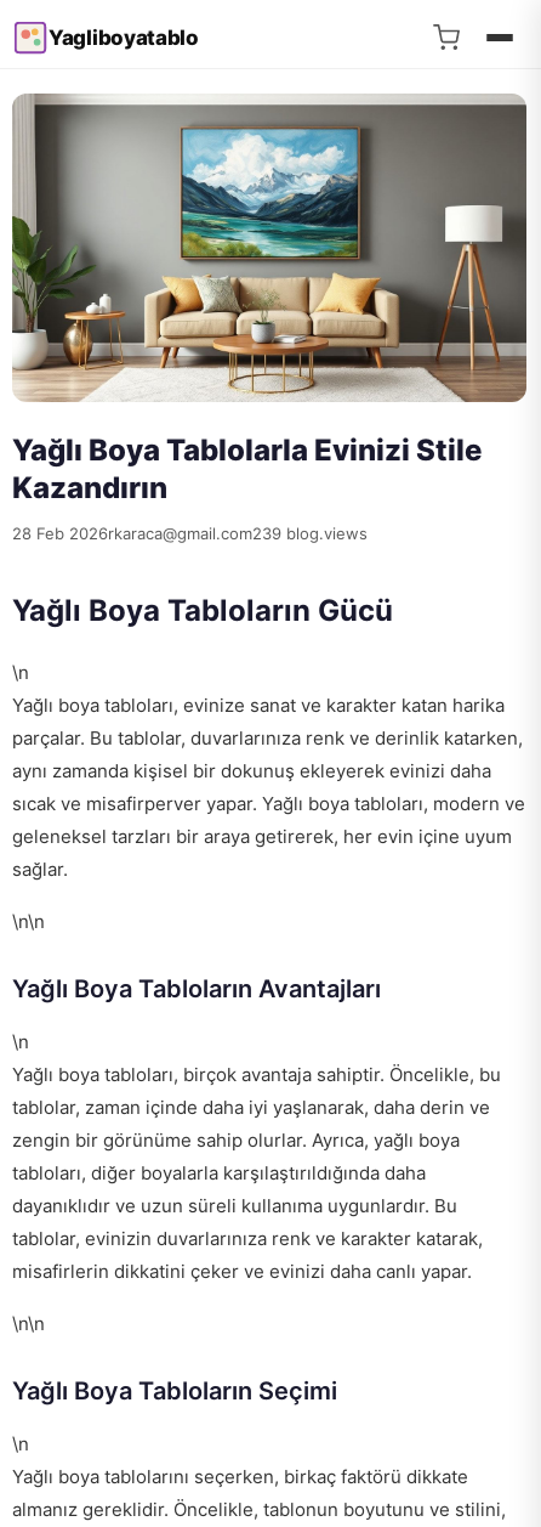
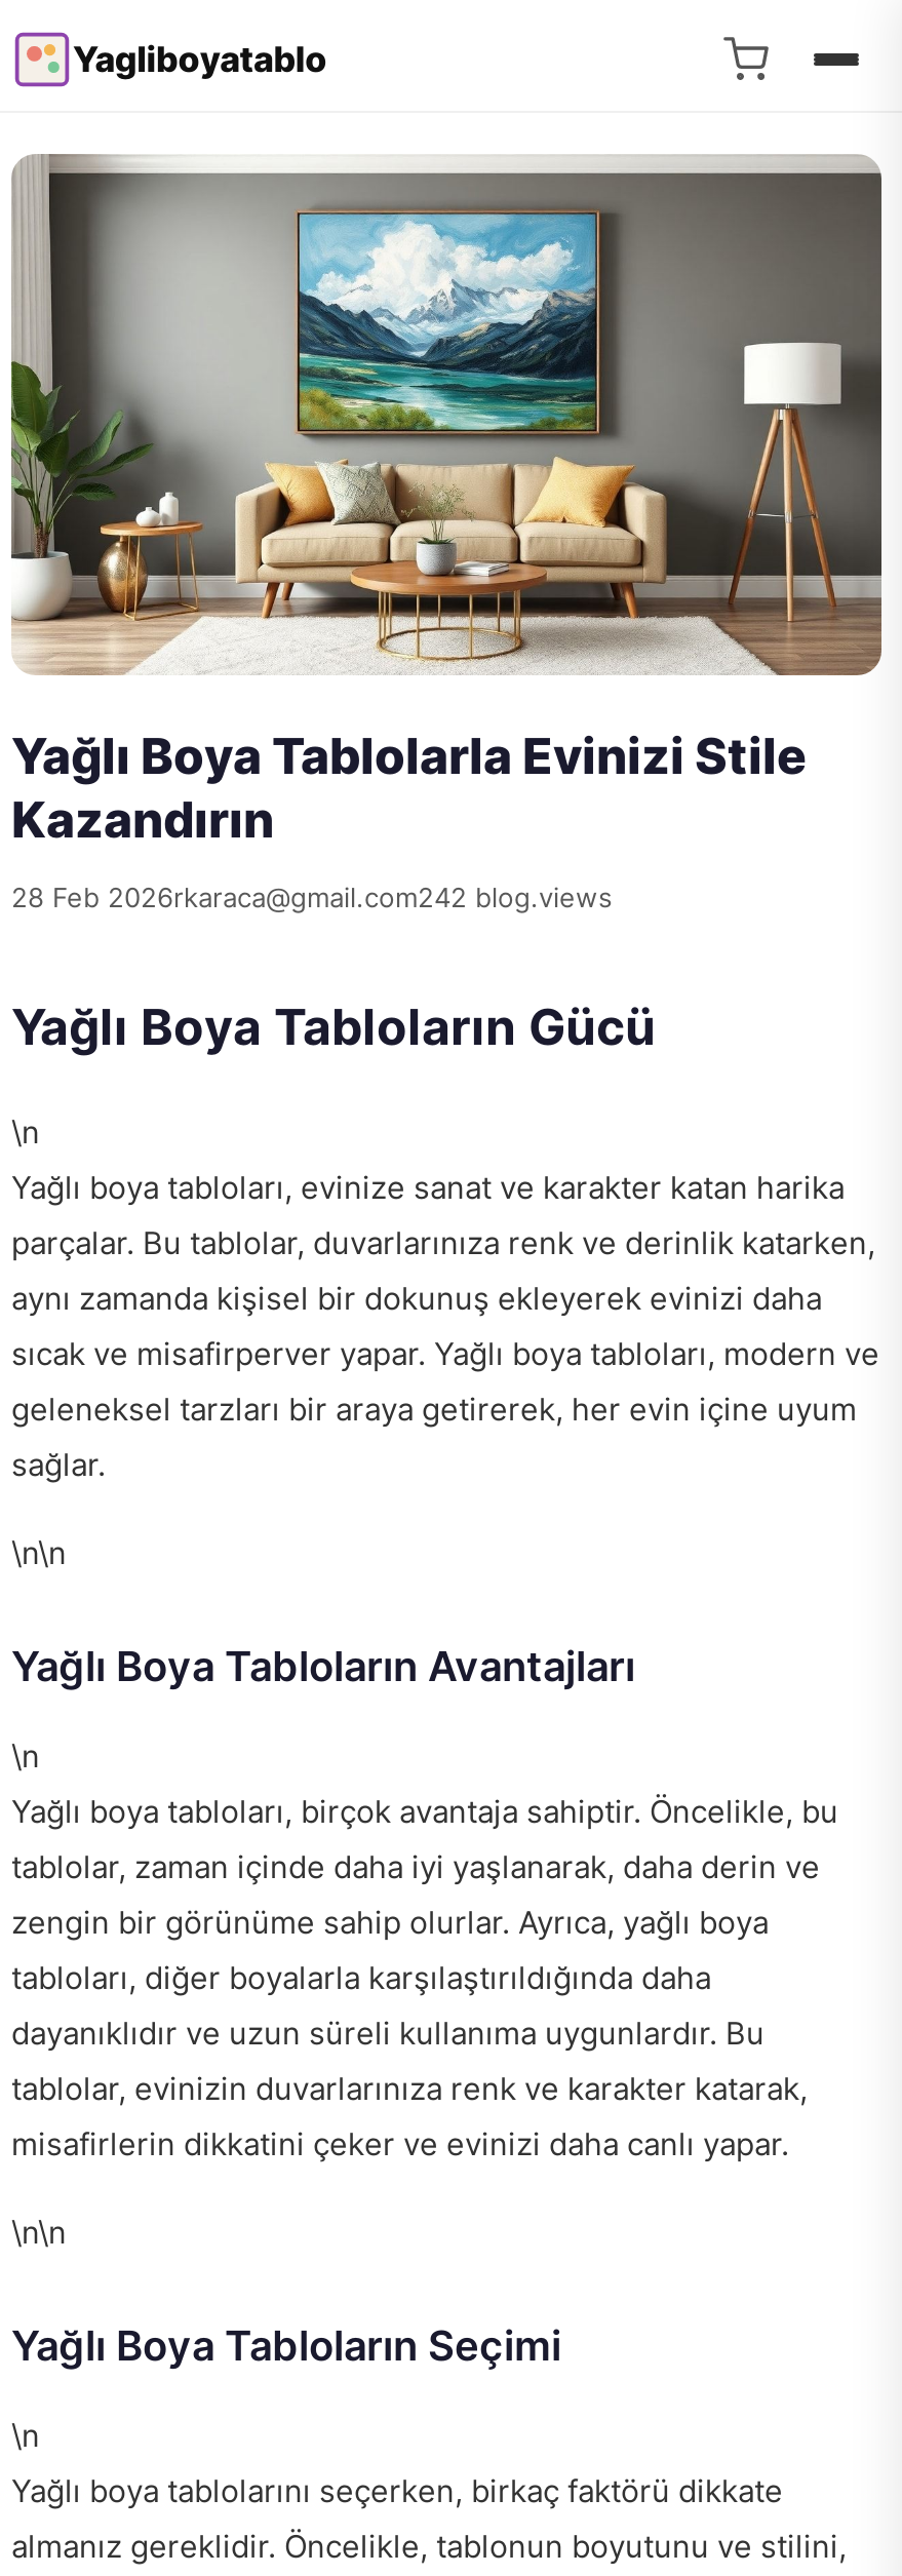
- 28 Feb 2026rkaraca@gmail.com239 blog.views
+ 28 Feb 2026rkaraca@gmail.com242 blog.views
